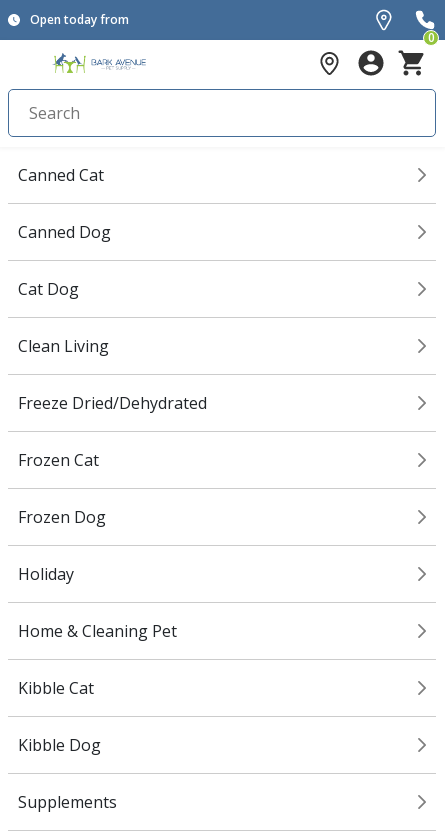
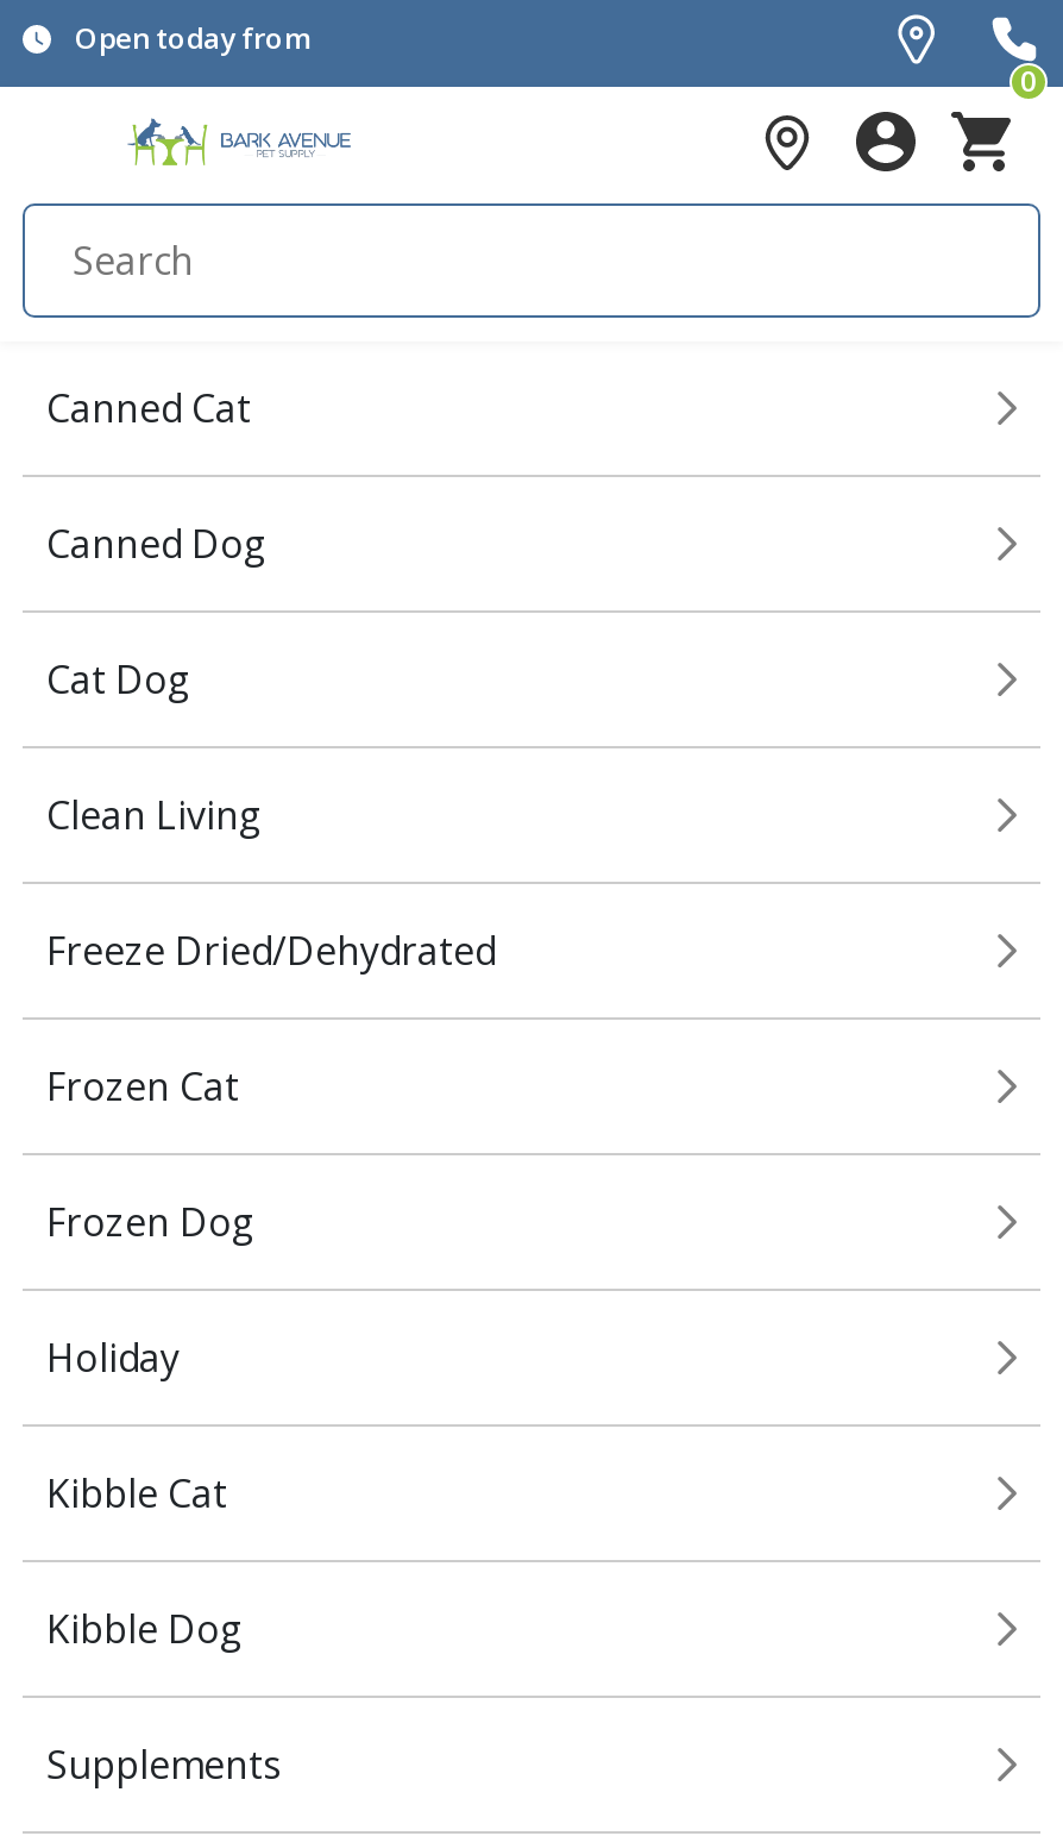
- Home & Cleaning Pet
